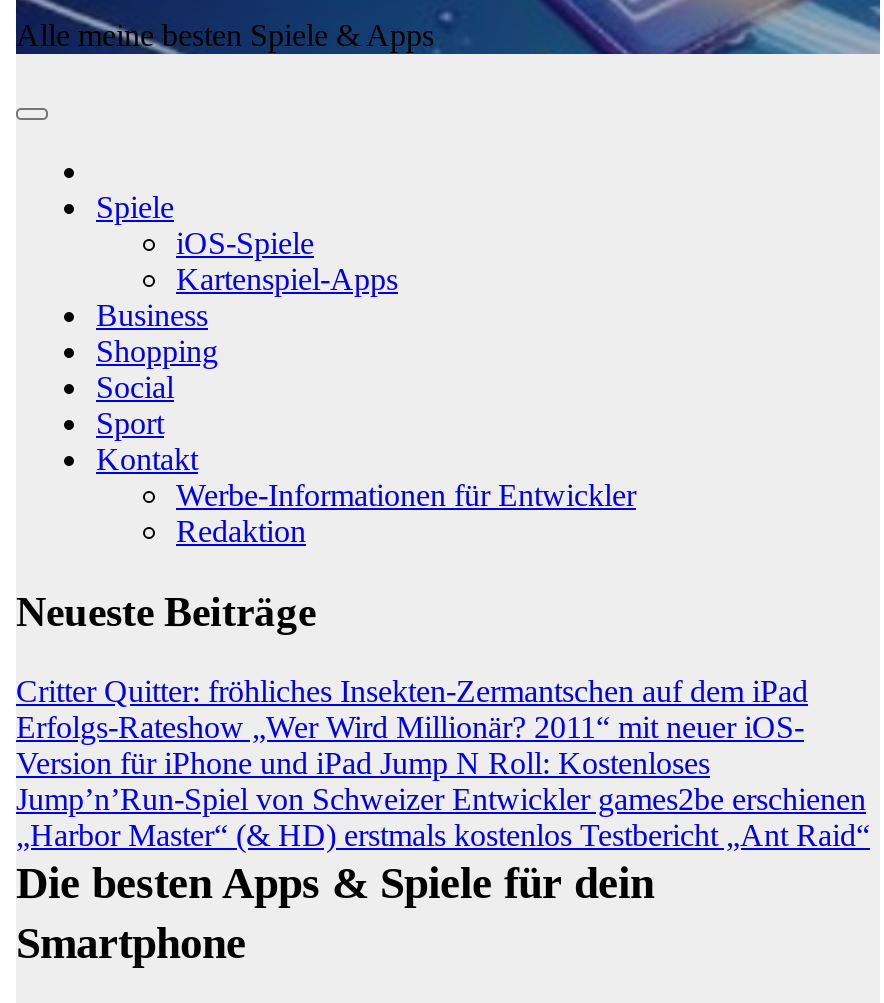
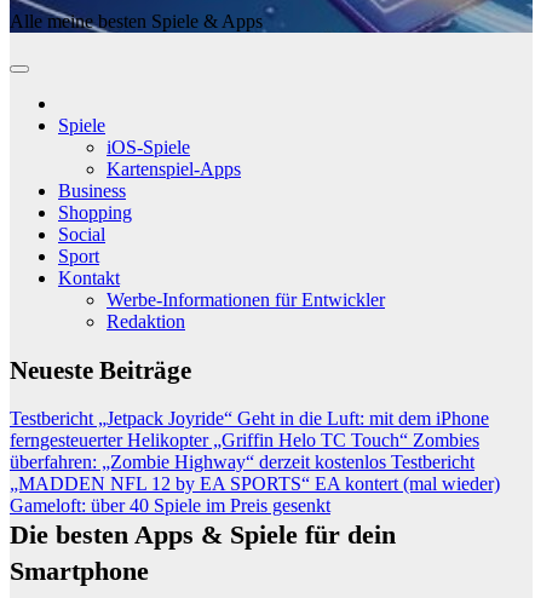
- Critter Quitter: fröhliches Insekten-Zermantschen auf dem iPad
- Erfolgs-Rateshow „Wer Wird Millionär? 2011“ mit neuer iOS-
- Version für iPhone und iPad Jump N Roll: Kostenloses
- Jump’n’Run-Spiel von Schweizer Entwickler games2be erschienen
- „Harbor Master“ (& HD) erstmals kostenlos Testbericht „Ant Raid“
+ Testbericht „Jetpack Joyride“ Geht in die Luft: mit dem iPhone
+ ferngesteuerter Helikopter „Griffin Helo TC Touch“ Zombies
+ überfahren: „Zombie Highway“ derzeit kostenlos Testbericht
+ „MADDEN NFL 12 by EA SPORTS“ EA kontert (mal wieder)
+ Gameloft: über 40 Spiele im Preis gesenkt
